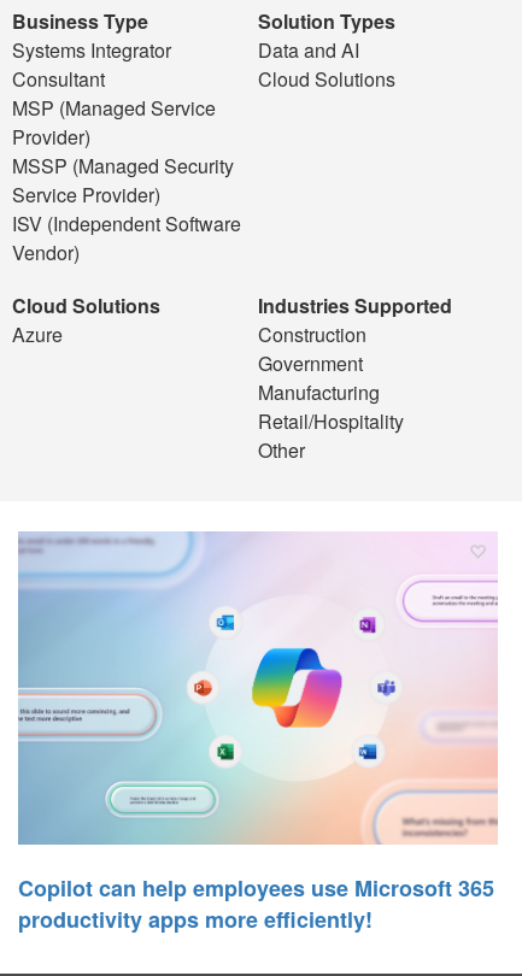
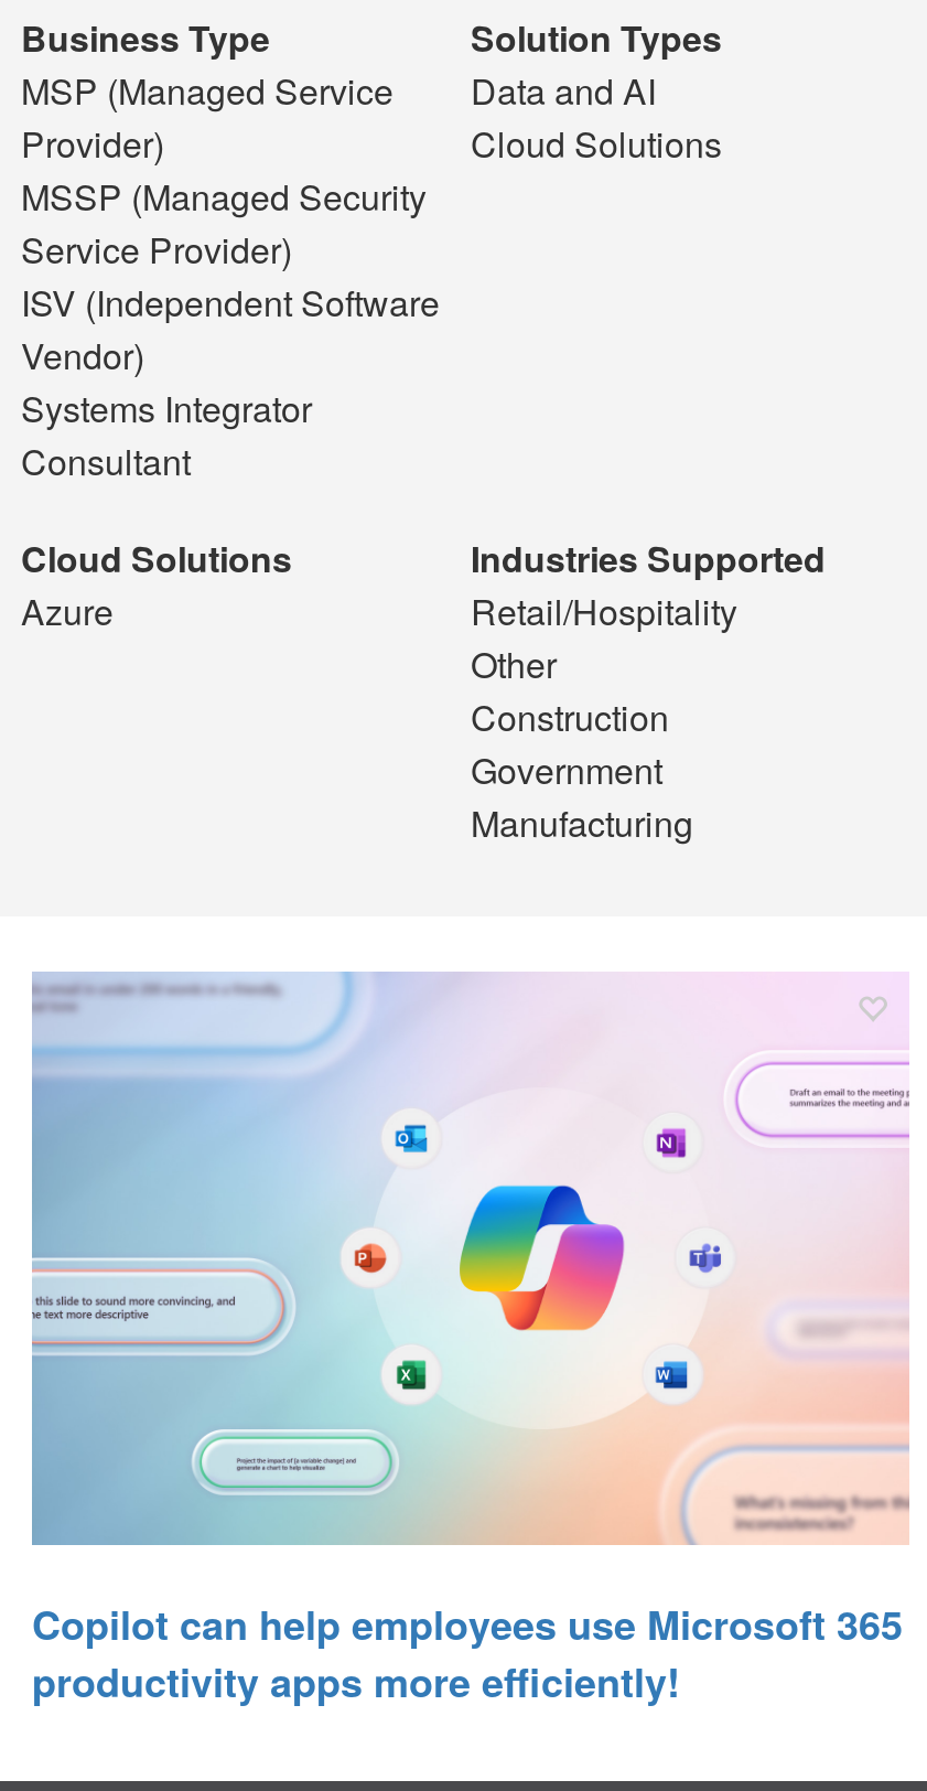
moved down: Systems Integrator | Consultant

moved up: MSP (Managed Service | Provider) | MSSP (Managed Security | Service Provider) | ISV (Independent Software | Vendor)

moved down: Construction | Government | Manufacturing

moved up: Retail/Hospitality | Other
